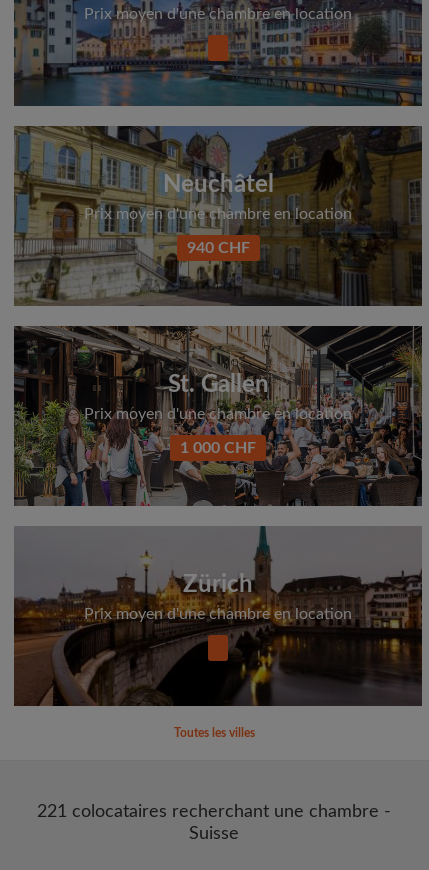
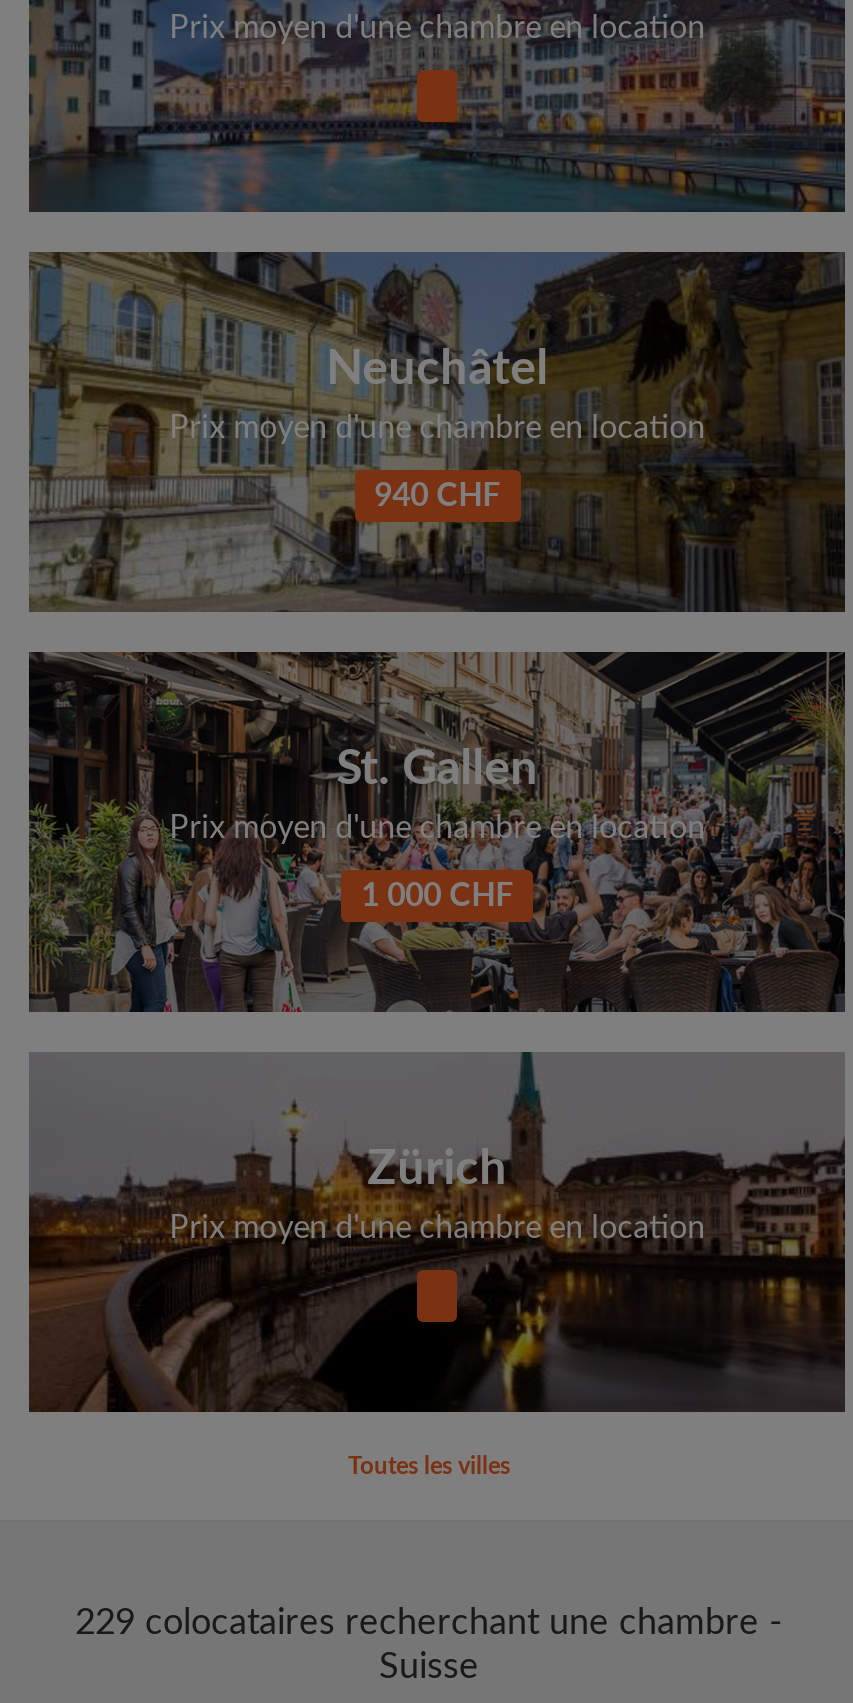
- 221 colocataires recherchant une chambre -
+ 229 colocataires recherchant une chambre -
